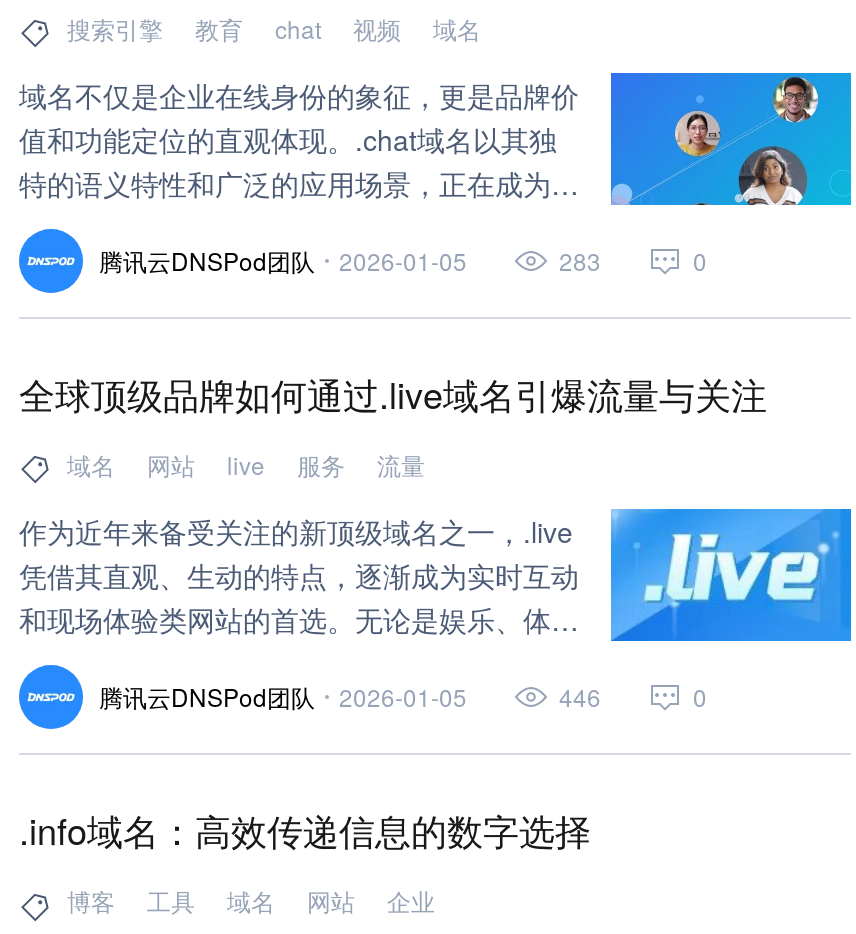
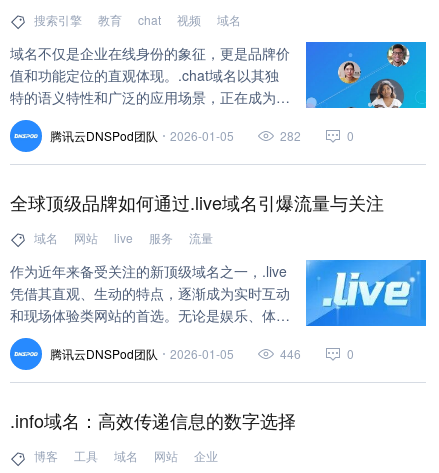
- 283
+ 282
